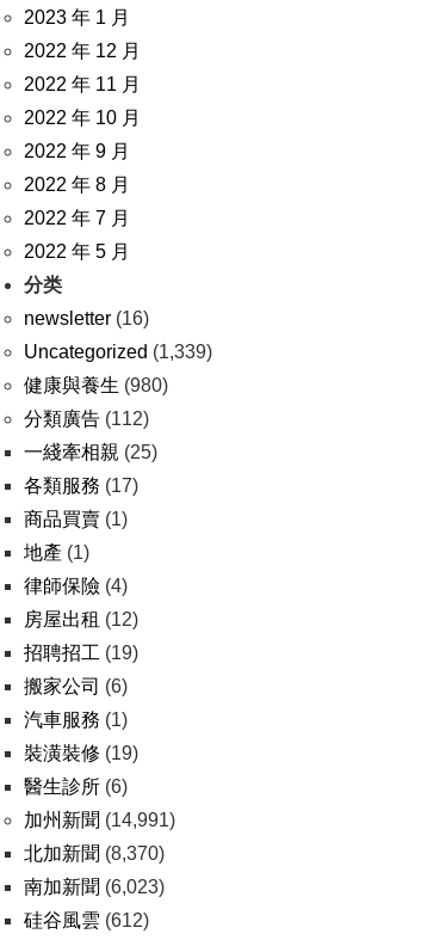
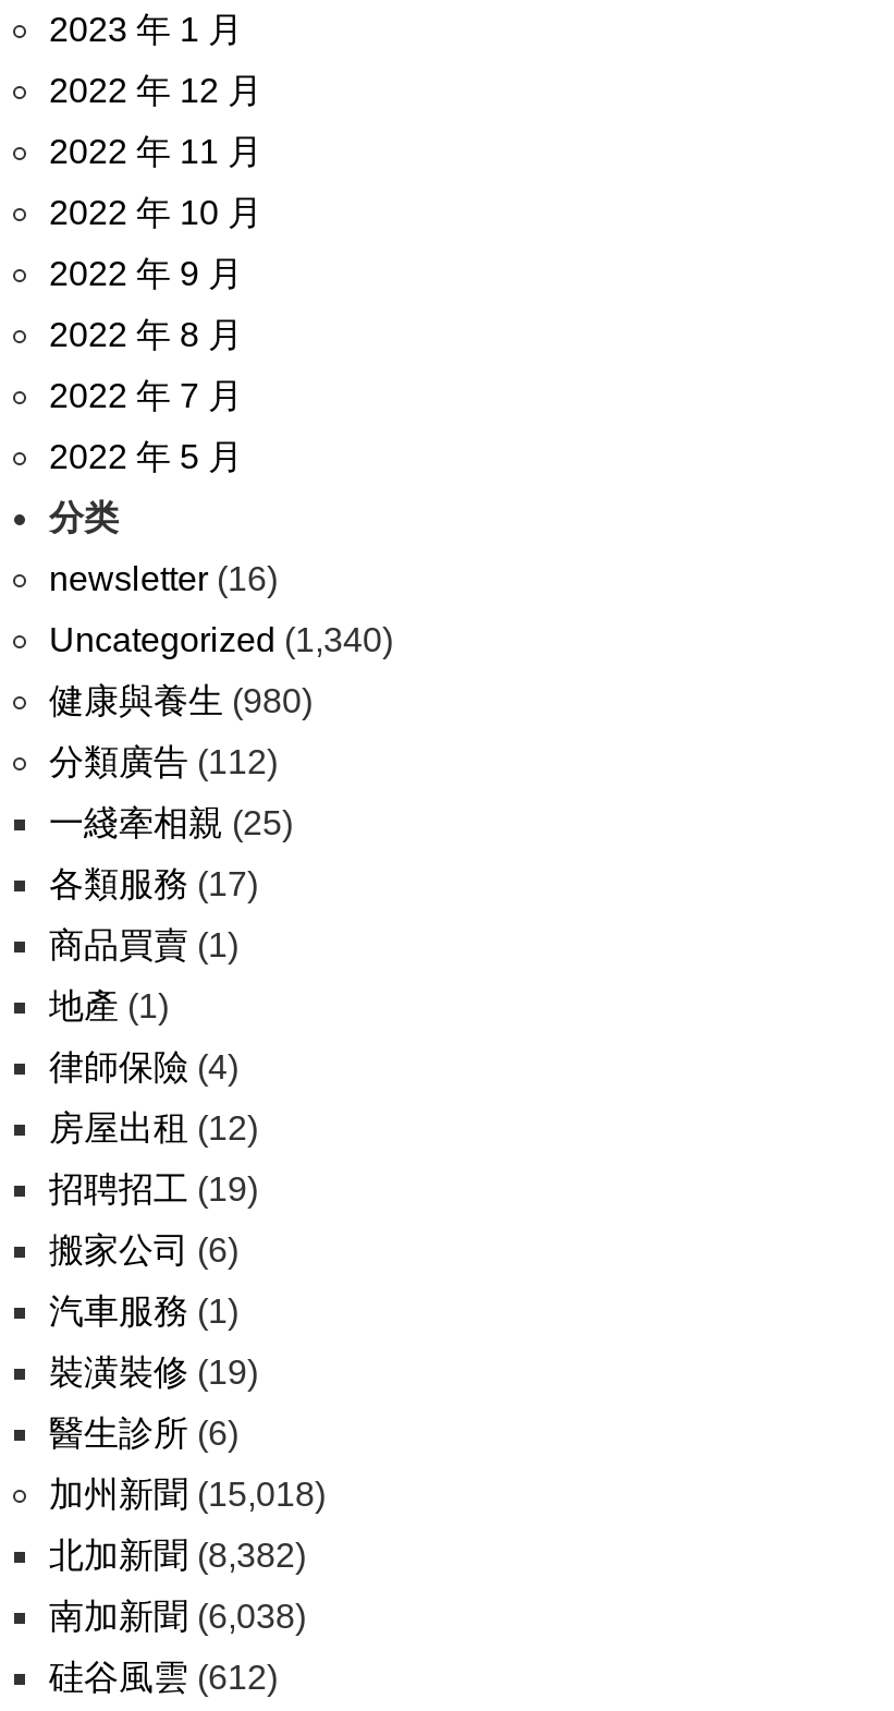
- Uncategorized (1,339)
+ Uncategorized (1,340)

- 加州新聞(14,991)
+ 加州新聞(15,018)

- 北加新聞(8,370)
+ 北加新聞(8,382)

- 南加新聞(6,023)
+ 南加新聞(6,038)
